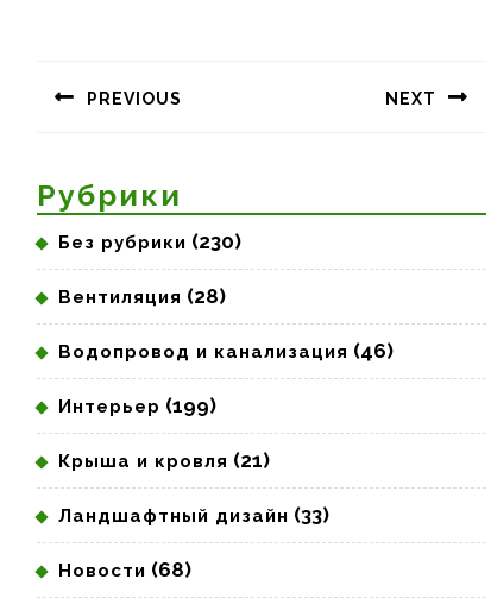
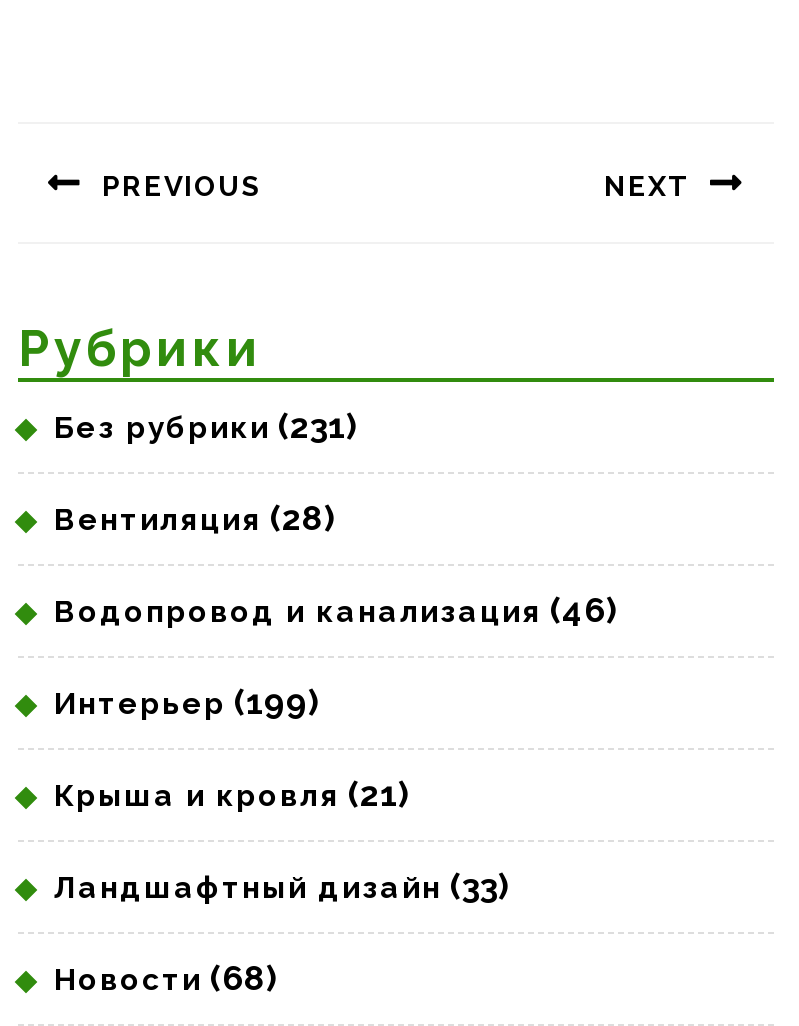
- Без рубрики (230)
+ Без рубрики (231)
